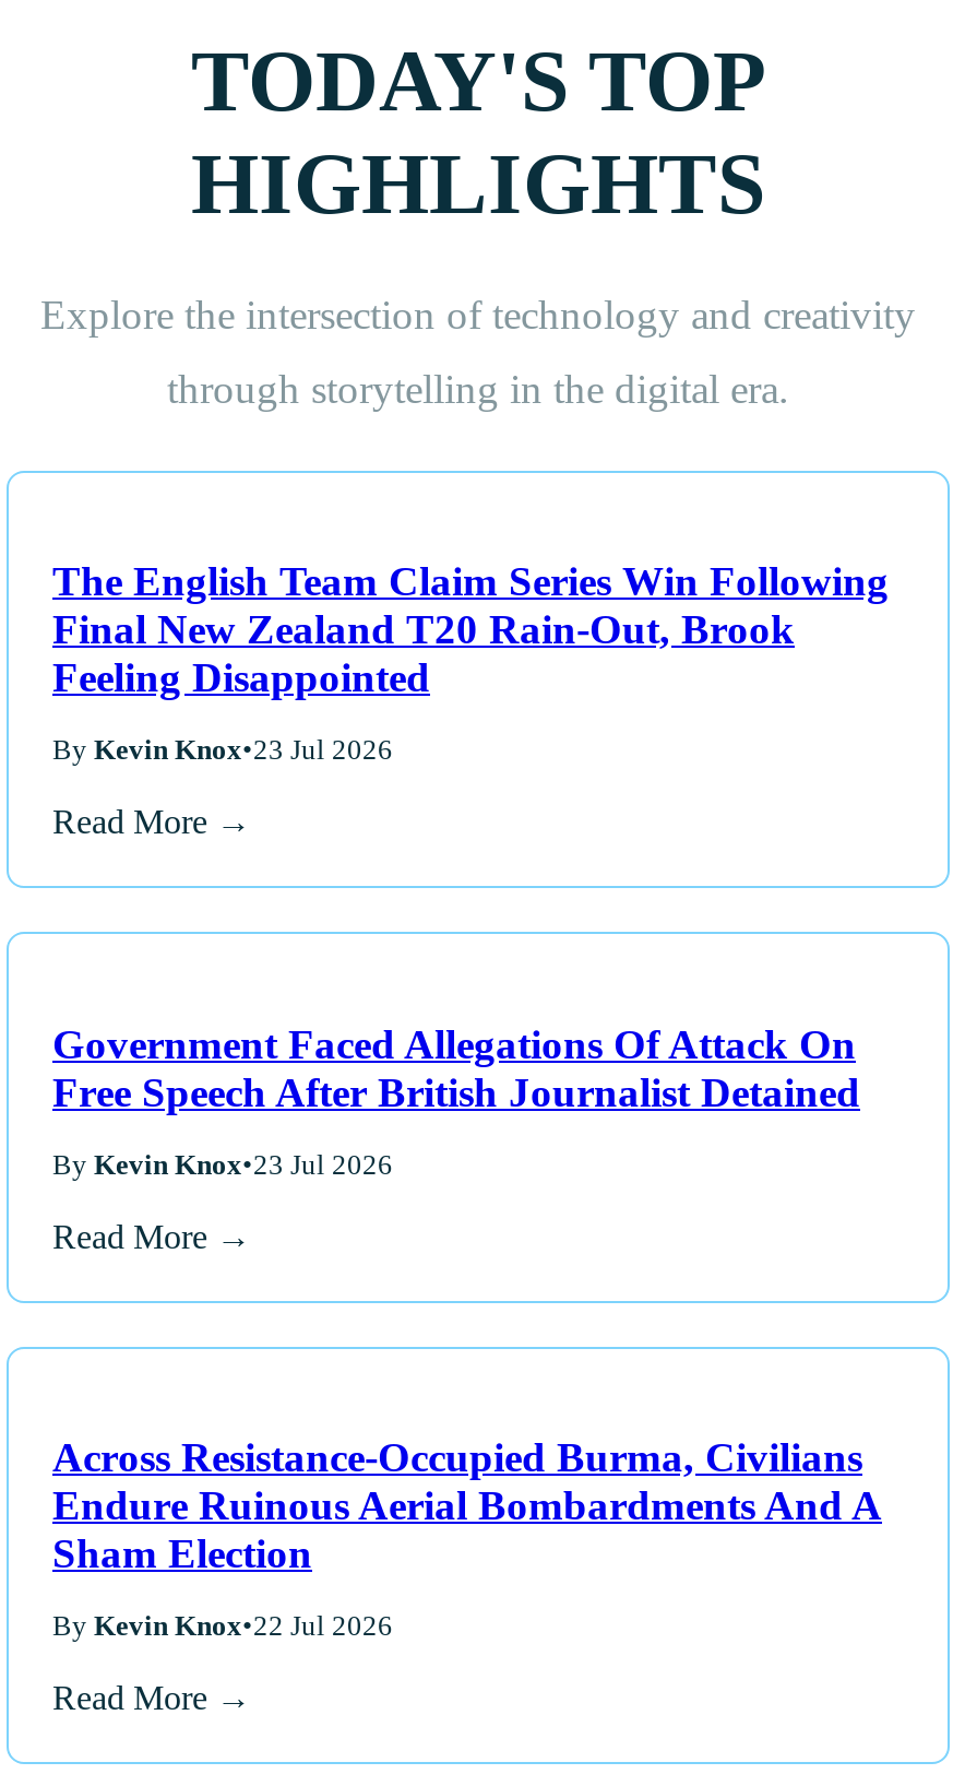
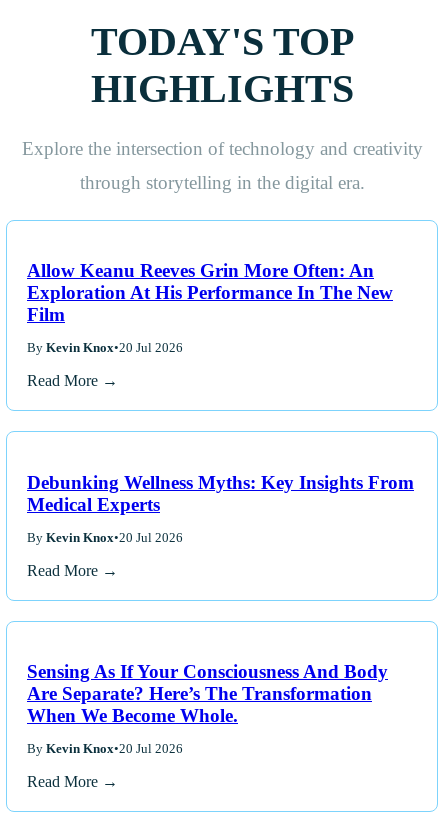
- The English Team Claim Series Win Following
- Final New Zealand T20 Rain-Out, Brook
- Feeling Disappointed
+ Allow Keanu Reeves Grin More Often: An
+ Exploration At His Performance In The New
+ Film

- By Kevin Knox•23 Jul 2026
+ By Kevin Knox•20 Jul 2026

- Government Faced Allegations Of Attack On
- Free Speech After British Journalist Detained
+ Debunking Wellness Myths: Key Insights From
+ Medical Experts

- By Kevin Knox•23 Jul 2026
+ By Kevin Knox•20 Jul 2026

- Across Resistance-Occupied Burma, Civilians
- Endure Ruinous Aerial Bombardments And A
- Sham Election
+ Sensing As If Your Consciousness And Body
+ Are Separate? Here’s The Transformation
+ When We Become Whole.

- By Kevin Knox•22 Jul 2026
+ By Kevin Knox•20 Jul 2026
